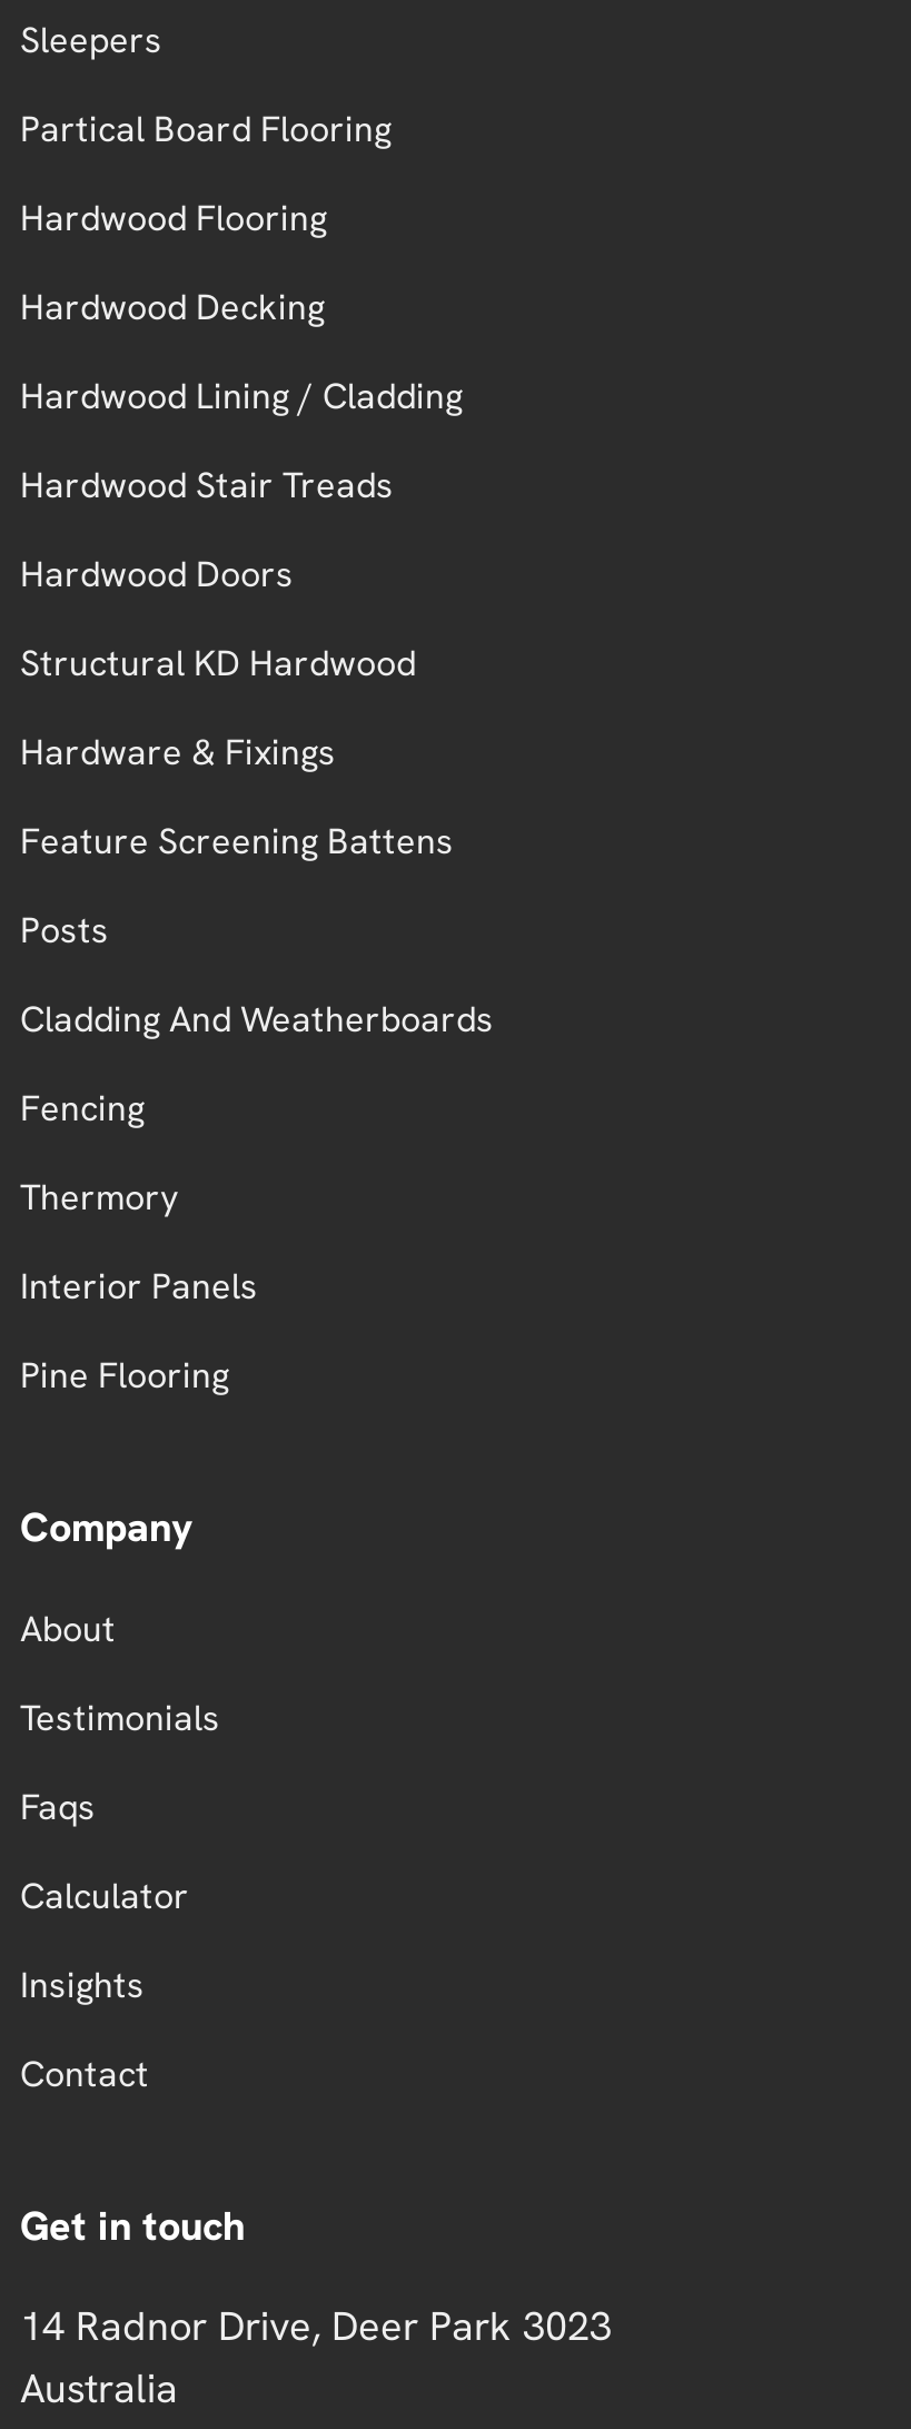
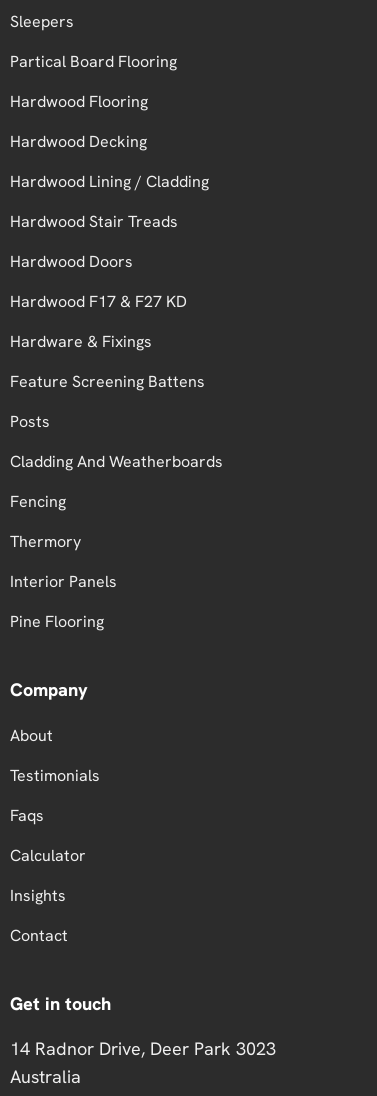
- Structural KD Hardwood
+ Hardwood F17 & F27 KD
